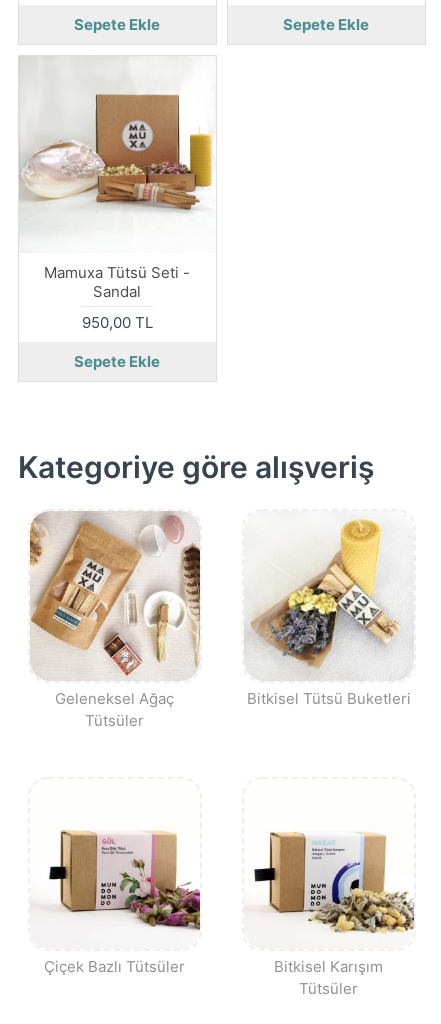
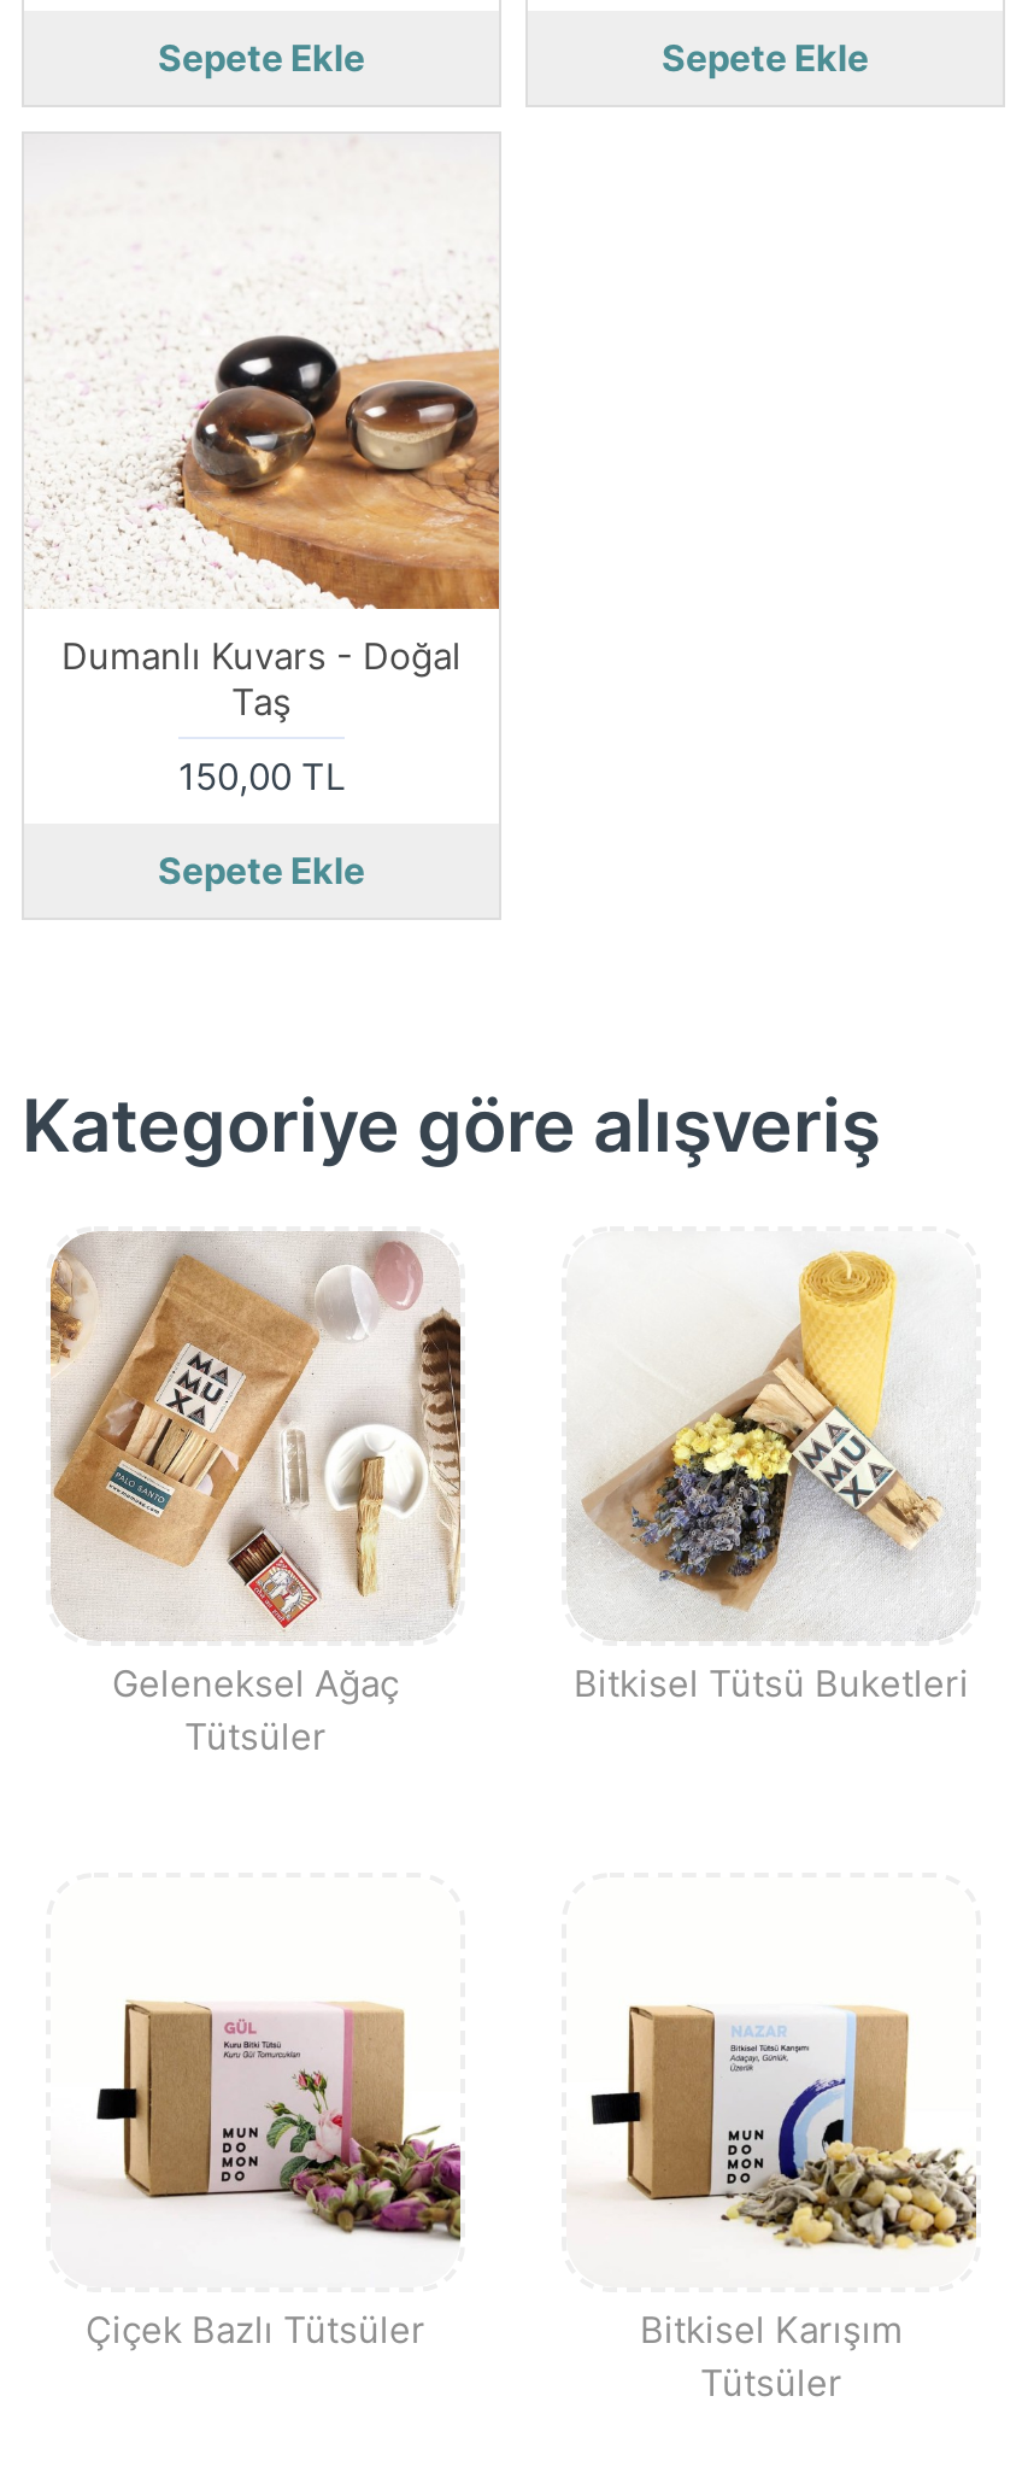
- [image]
- Mamuxa Tütsü Seti -
- Sandal
+ [image]
+ Dumanlı Kuvars - Doğal
+ Taş

- 950,00 TL
+ 150,00 TL
